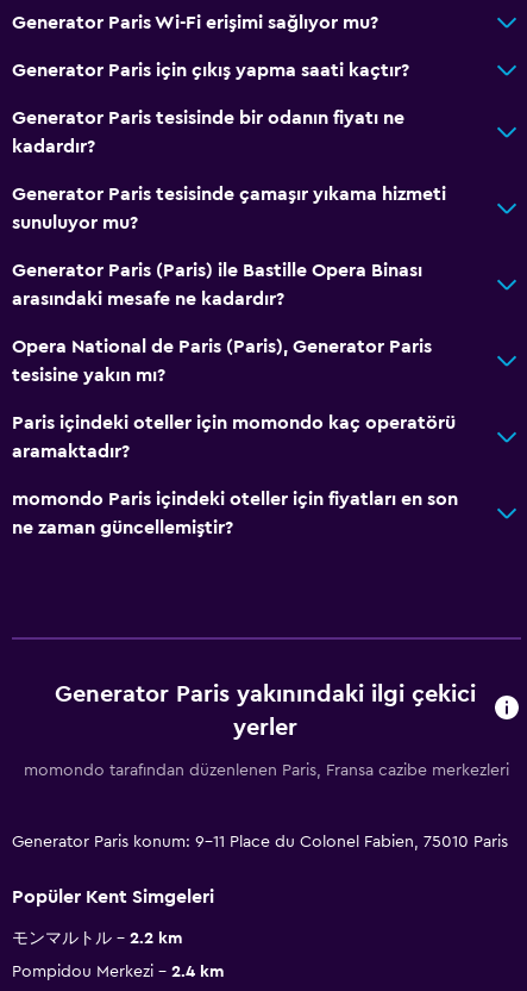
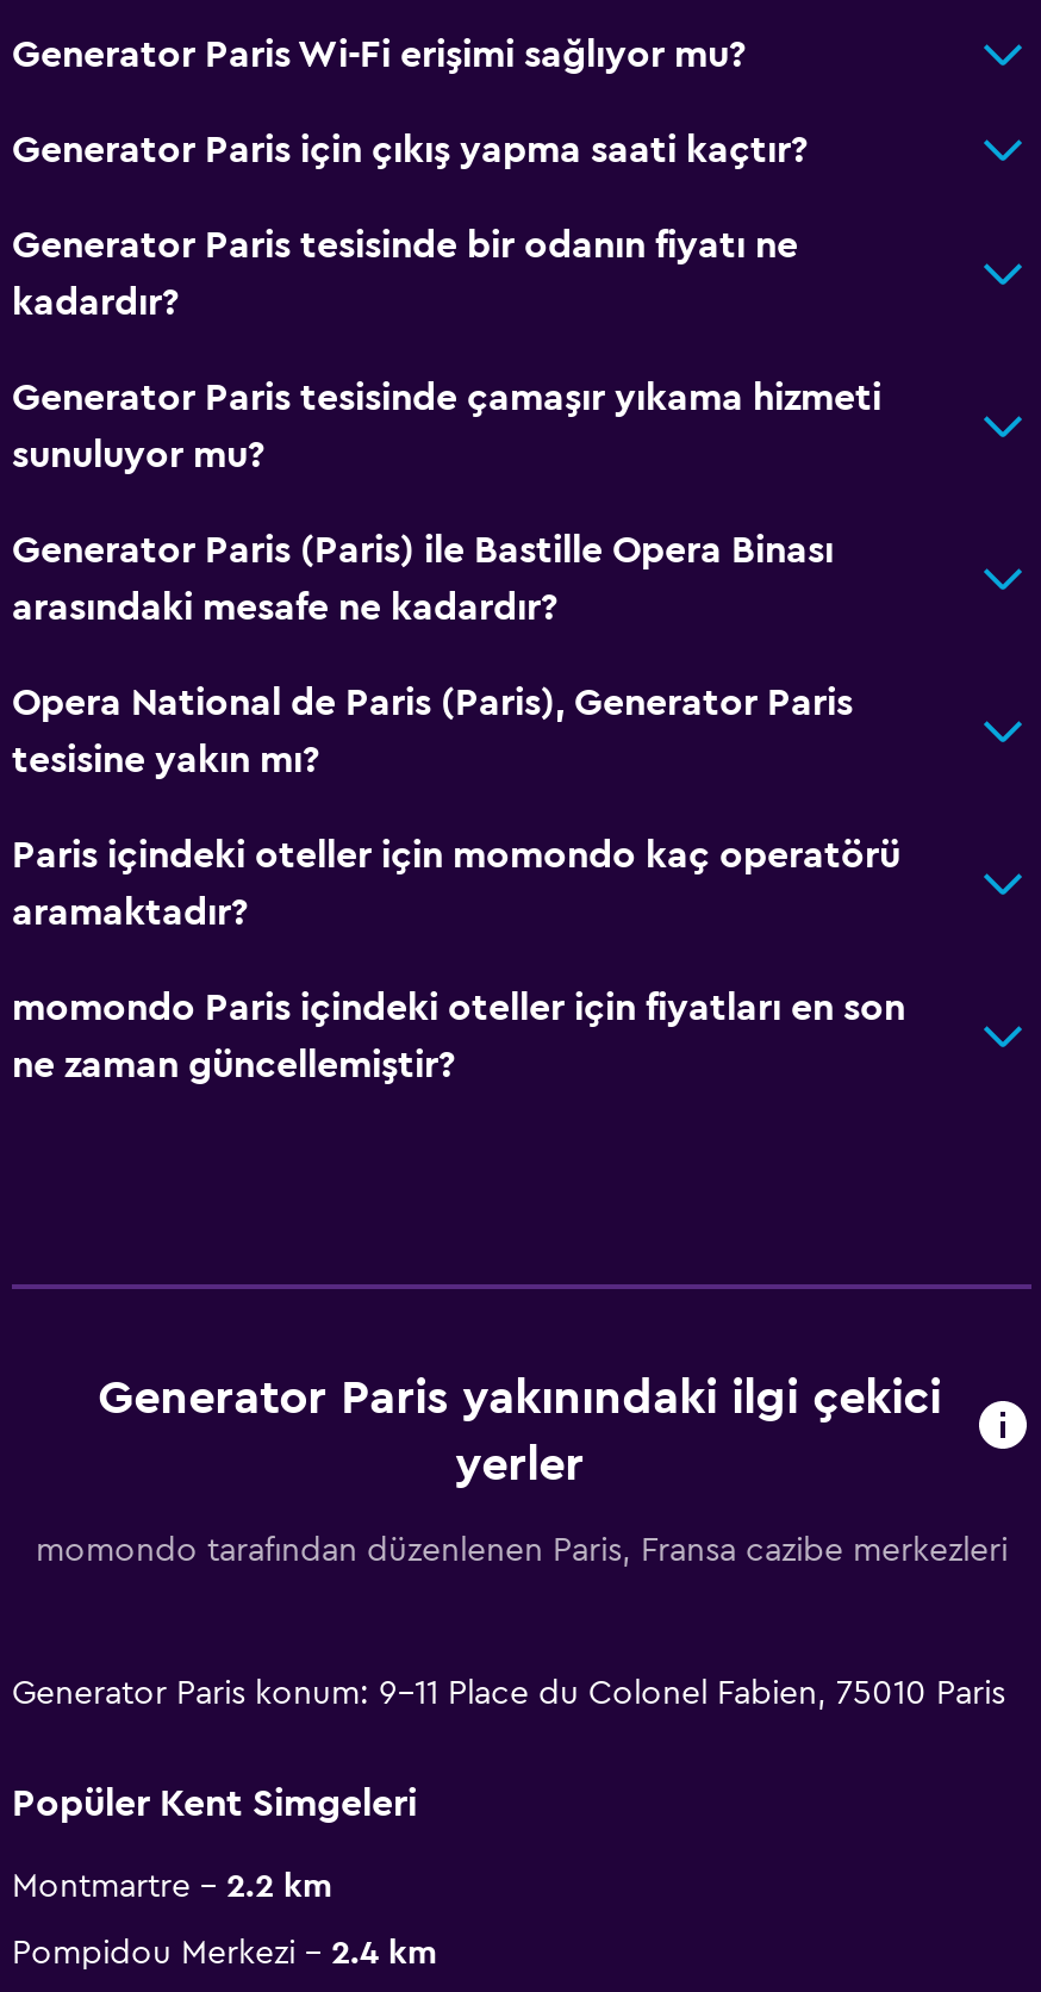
- モンマルトル
+ Montmartre
